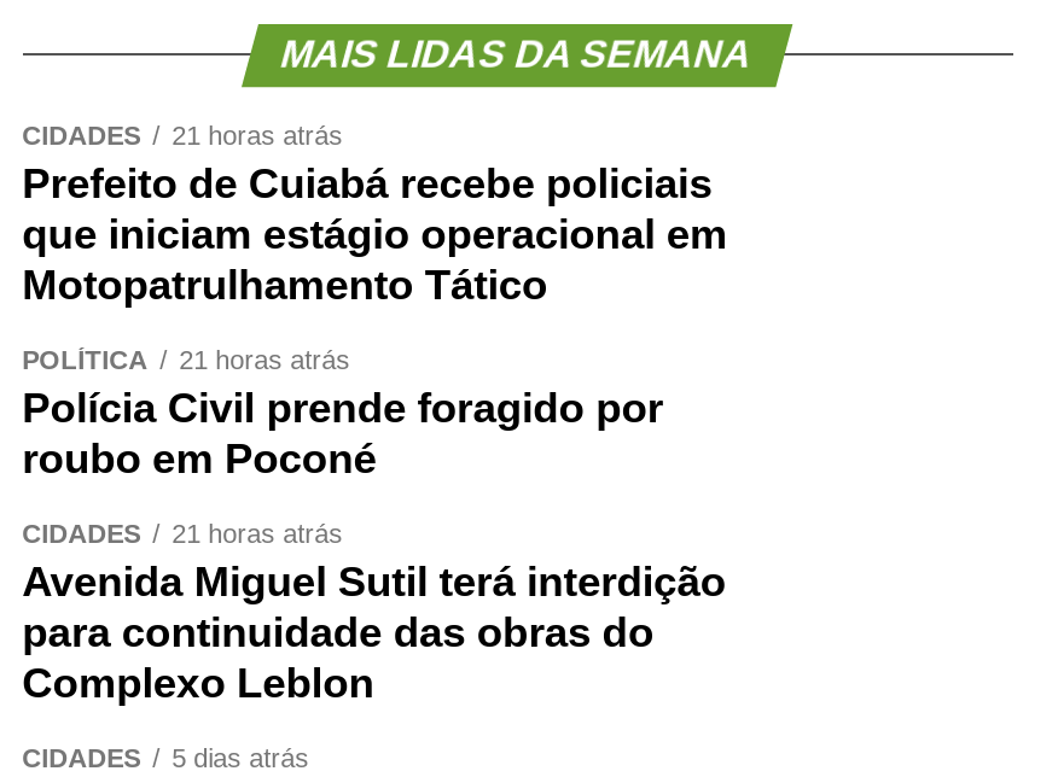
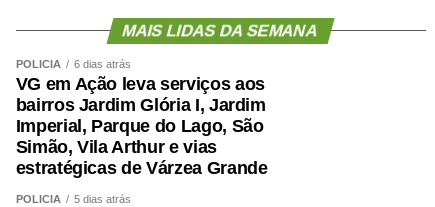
- CIDADES
- 21 horas atrás
- Prefeito de Cuiabá recebe policiais
- que iniciam estágio operacional em
- Motopatrulhamento Tático
- POLÍTICA
- 21 horas atrás
- Polícia Civil prende foragido por
- roubo em Poconé
- CIDADES
- 21 horas atrás
- Avenida Miguel Sutil terá interdição
- para continuidade das obras do
- Complexo Leblon
- CIDADES
+ POLÍCIA
+ 6 dias atrás
+ VG em Ação leva serviços aos
+ bairros Jardim Glória I, Jardim
+ Imperial, Parque do Lago, São
+ Simão, Vila Arthur e vias
+ estratégicas de Várzea Grande
+ POLÍCIA
